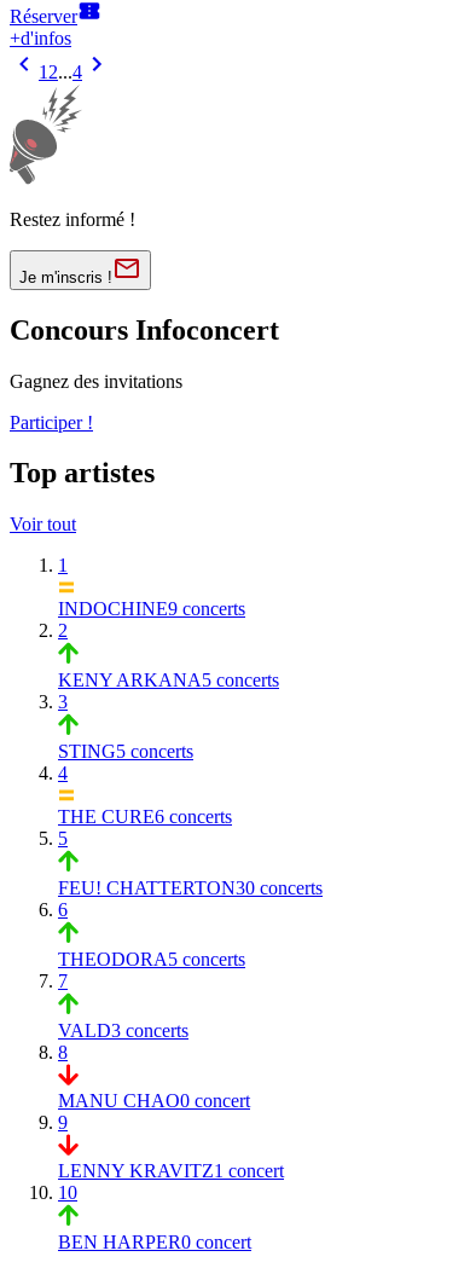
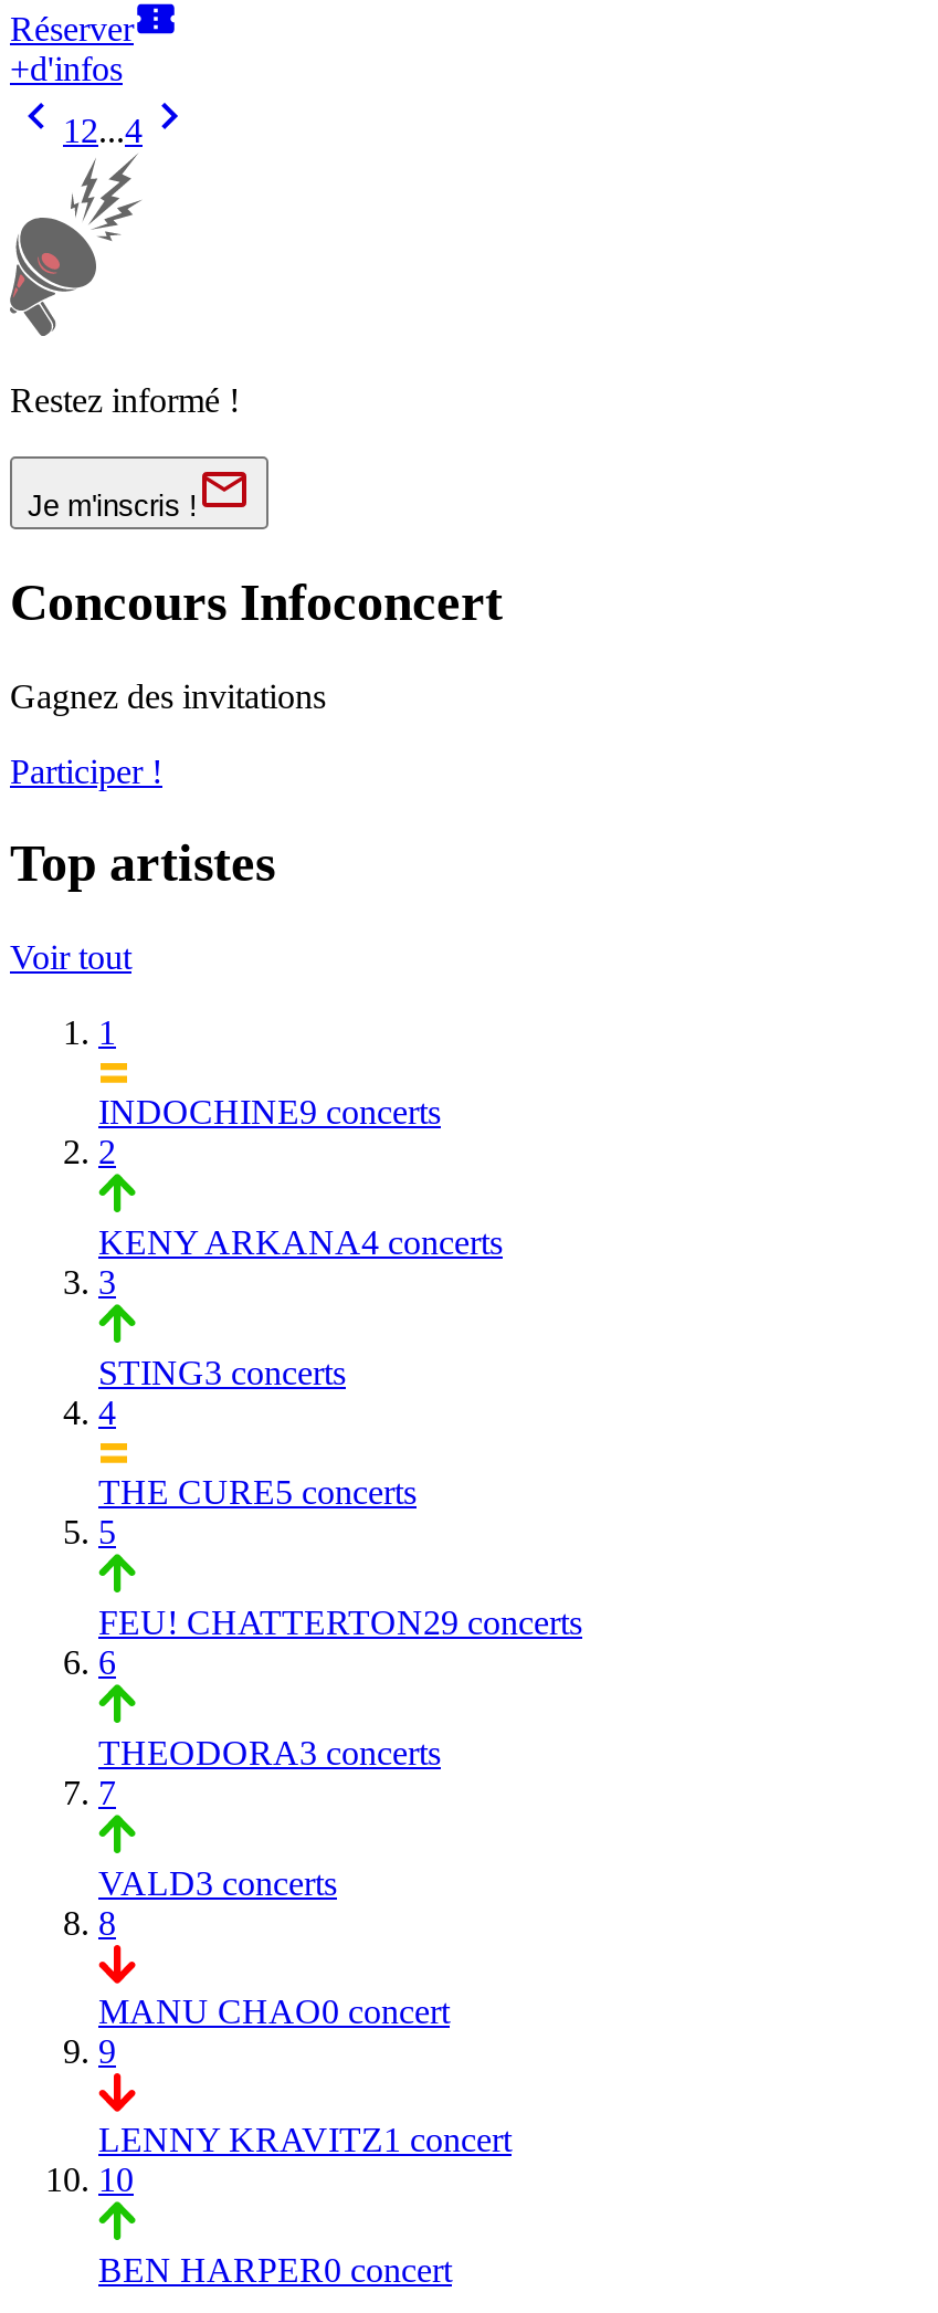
- KENY ARKANA5 concerts
+ KENY ARKANA4 concerts

- STING5 concerts
+ STING3 concerts

- THE CURE6 concerts
+ THE CURE5 concerts

- FEU! CHATTERTON30 concerts
+ FEU! CHATTERTON29 concerts

- THEODORA5 concerts
+ THEODORA3 concerts
